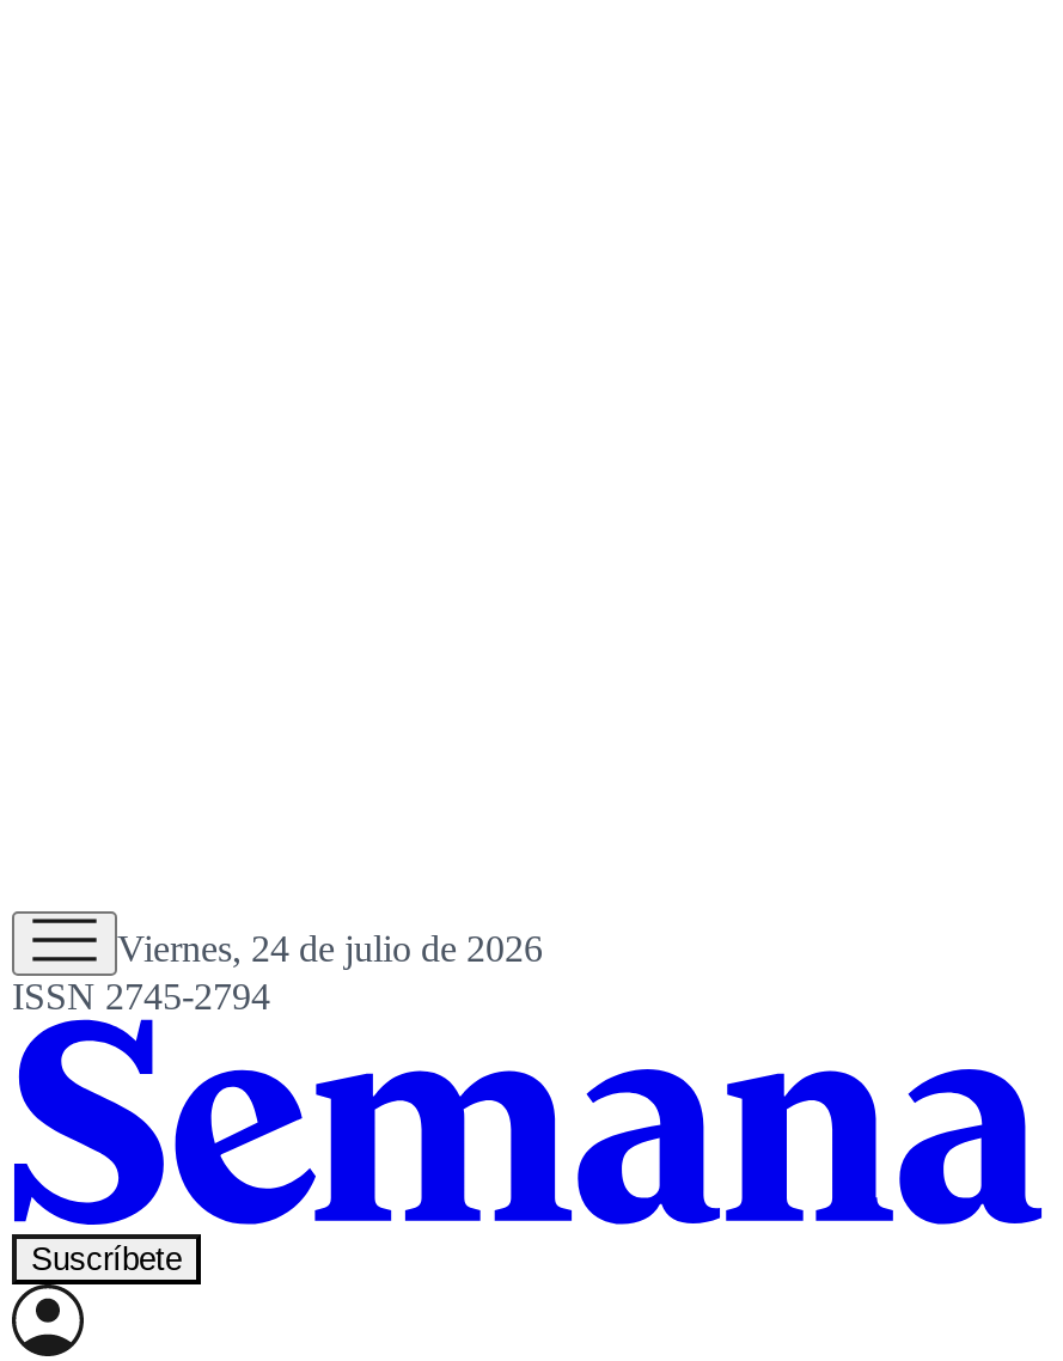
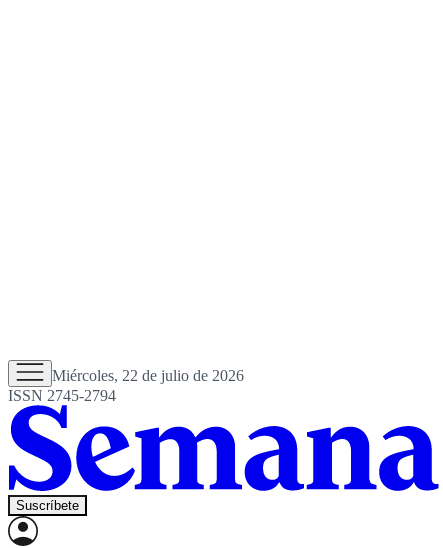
- Viernes, 24 de julio de 2026
+ Miércoles, 22 de julio de 2026
